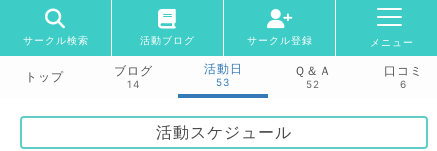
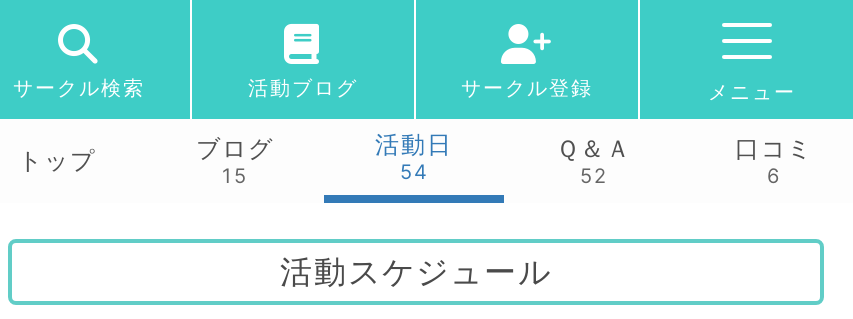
- 14
+ 15

- 53
+ 54
